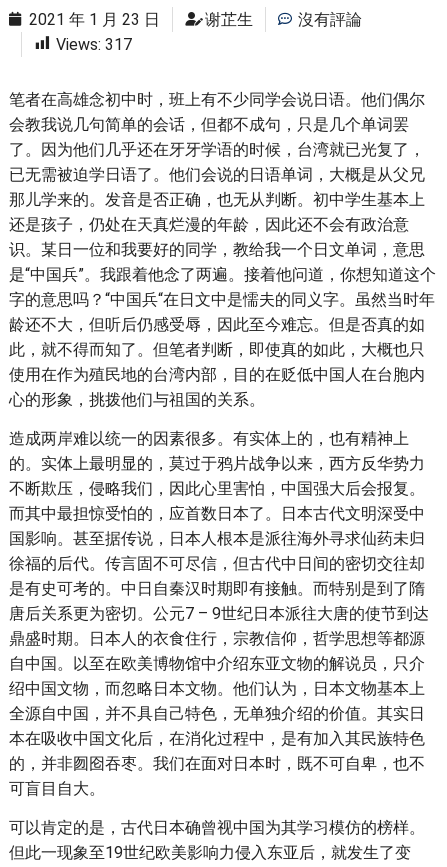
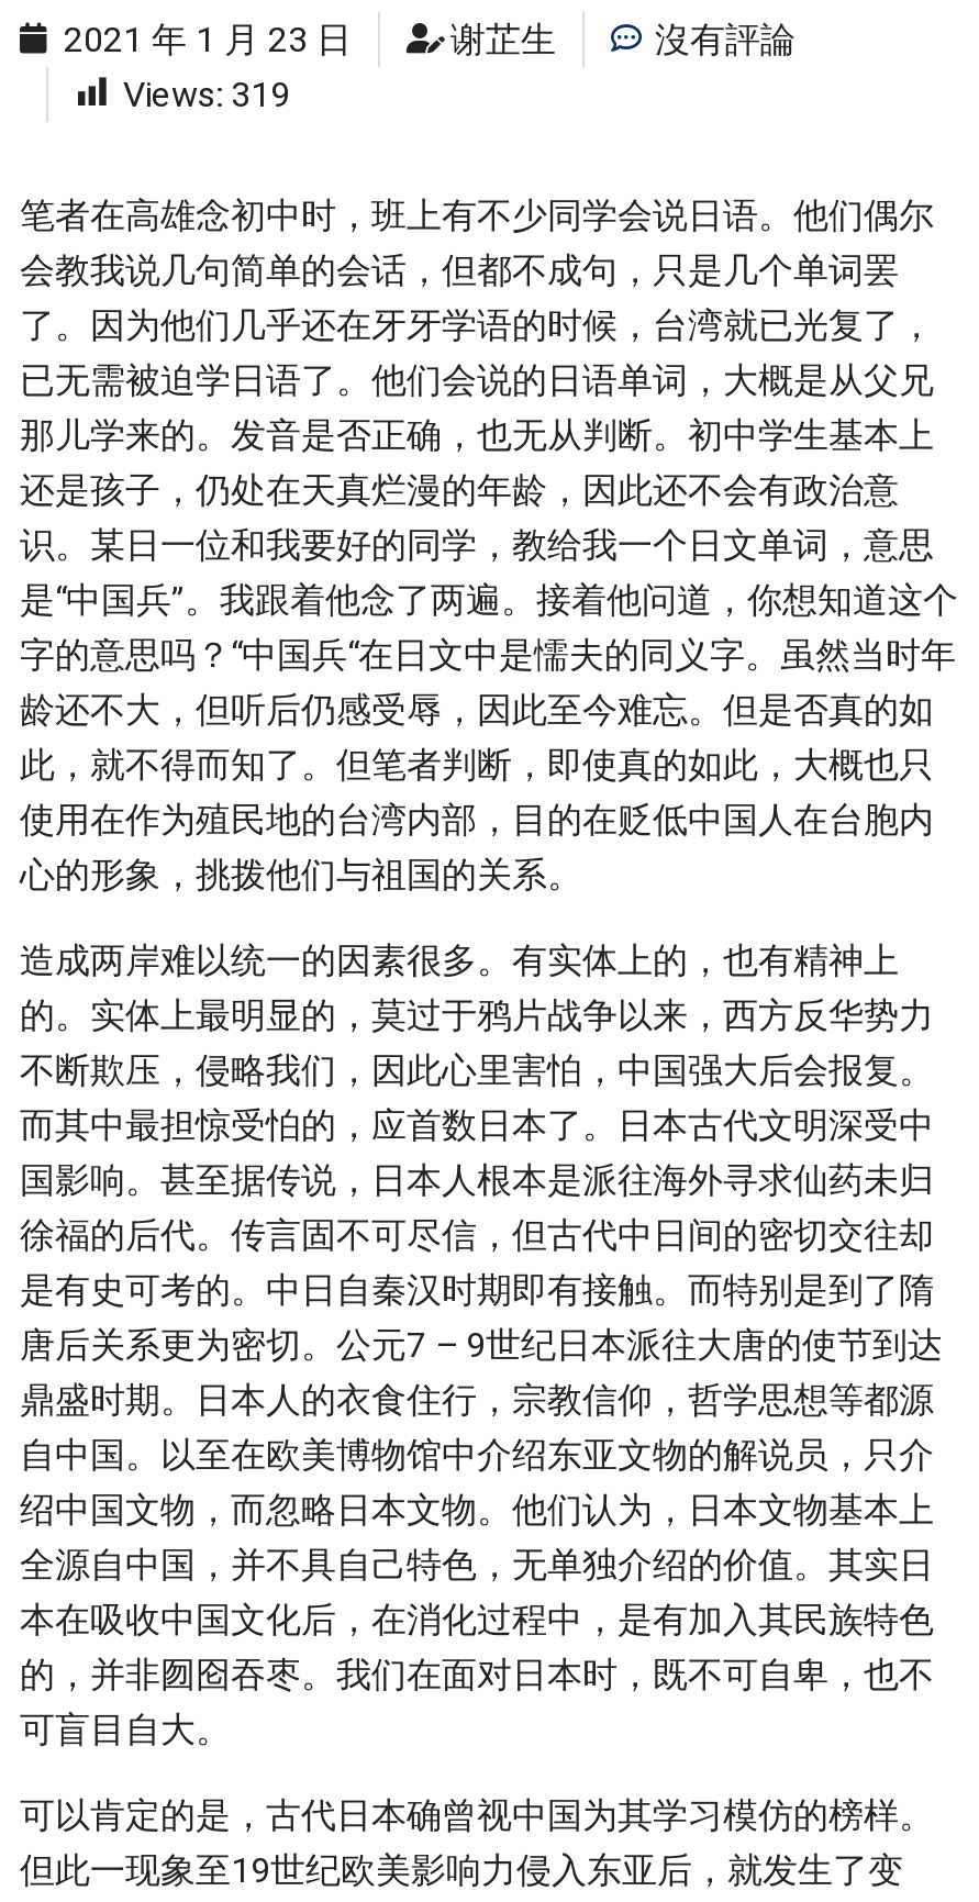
- Views: 317
+ Views: 319
